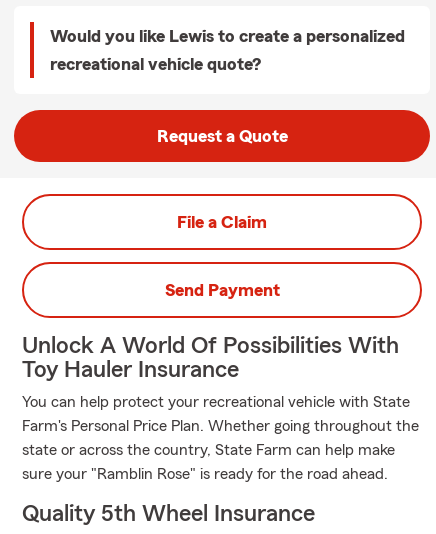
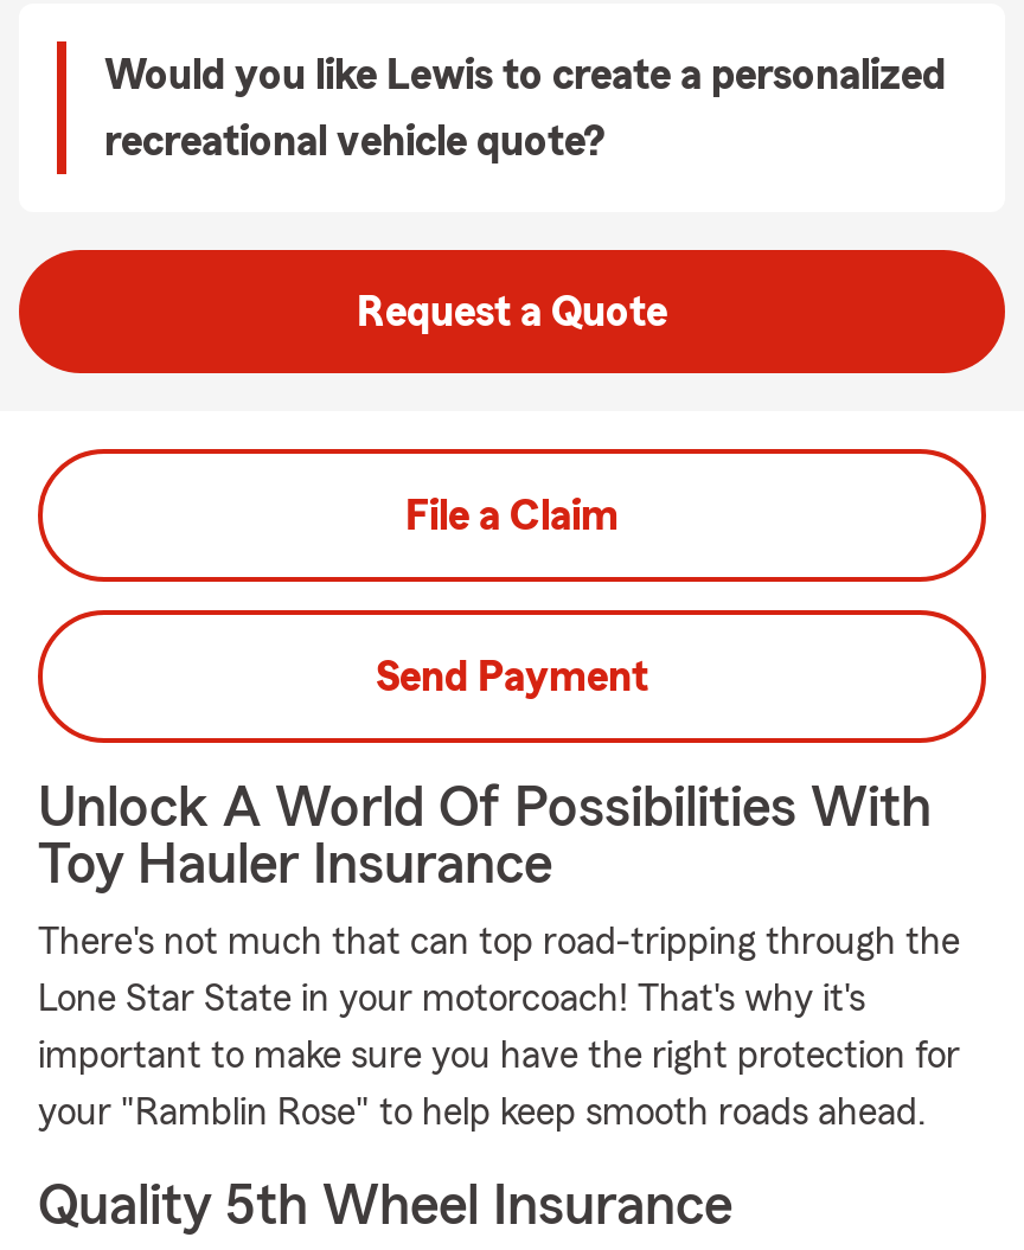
- You can help protect your recreational vehicle with State
+ There's not much that can top road-tripping through the

- Farm's Personal Price Plan. Whether going throughout the
+ Lone Star State in your motorcoach! That's why it's

- state or across the country, State Farm can help make
+ important to make sure you have the right protection for

- sure your "Ramblin Rose" is ready for the road ahead.
+ your "Ramblin Rose" to help keep smooth roads ahead.
